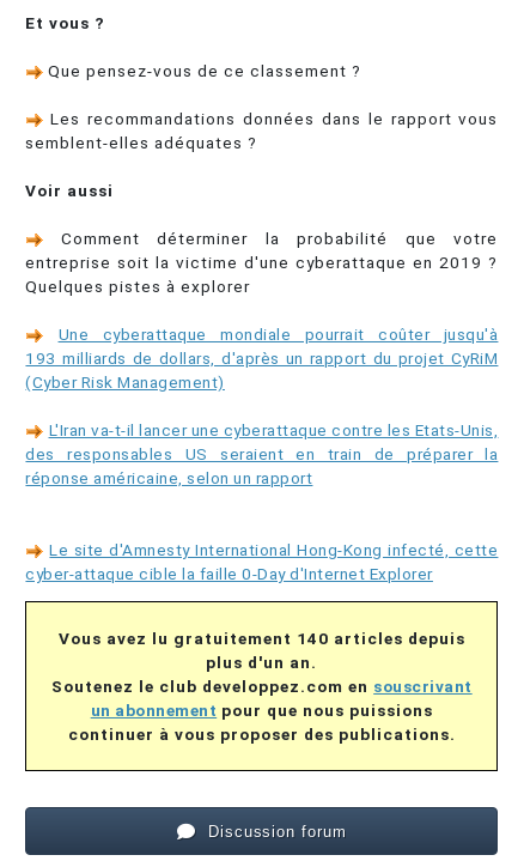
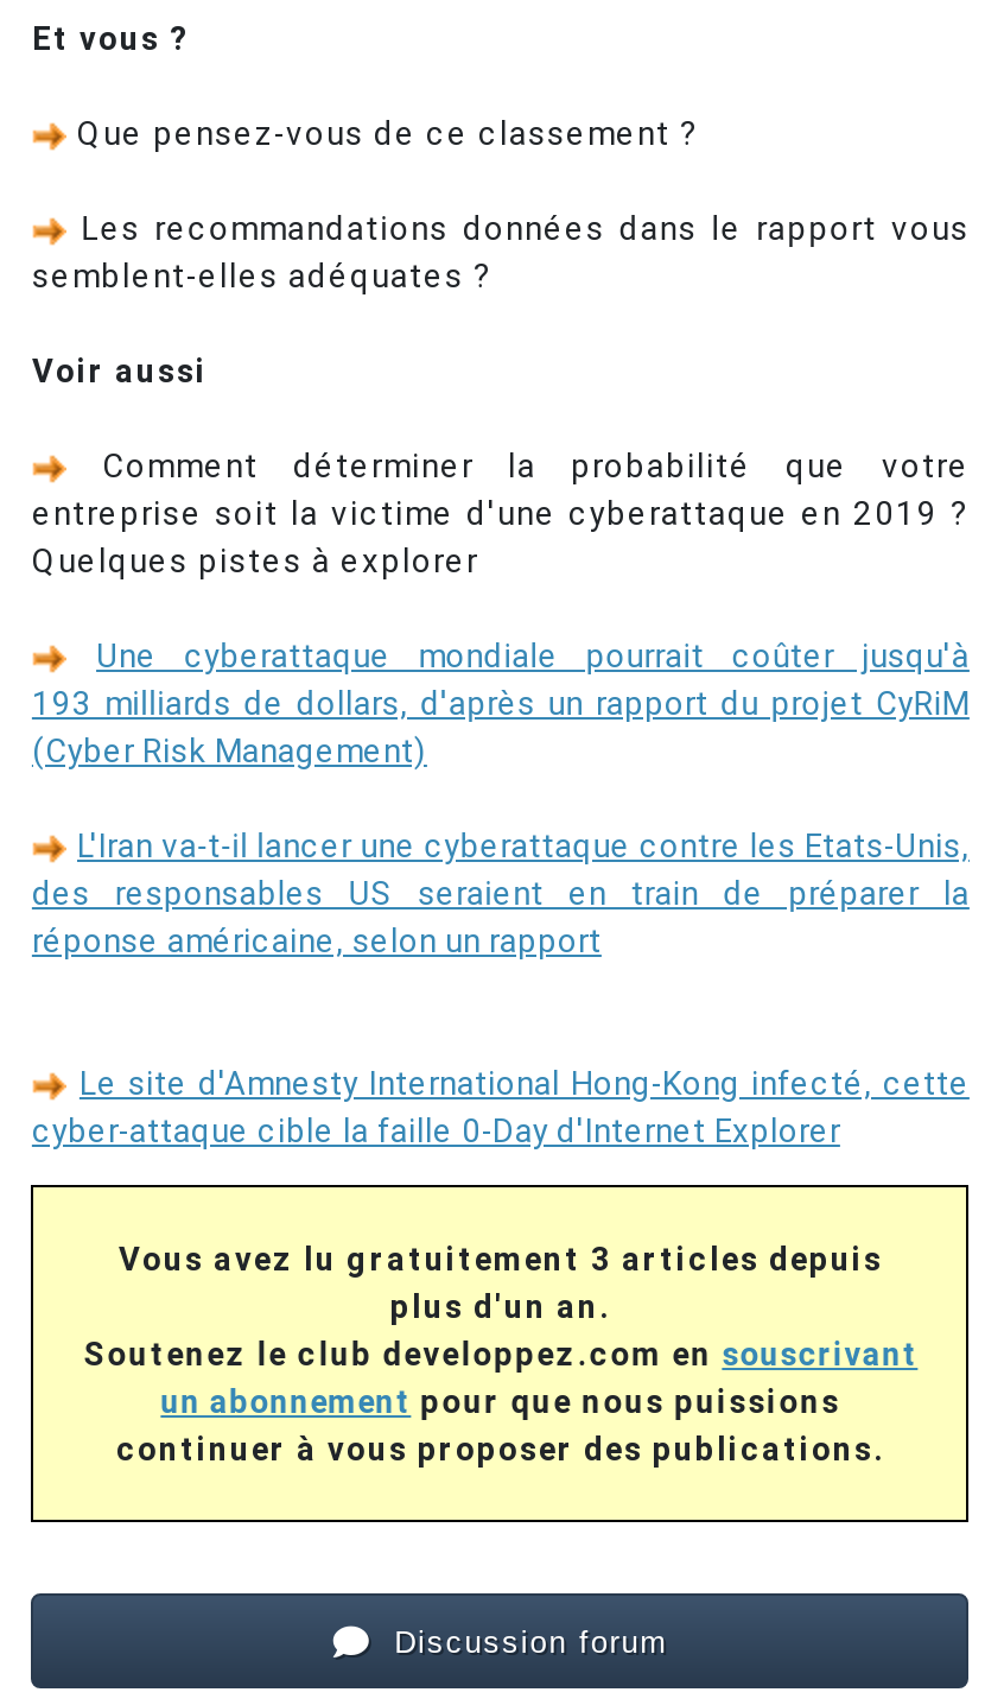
- Vous avez lu gratuitement 140 articles depuis
+ Vous avez lu gratuitement 3 articles depuis
